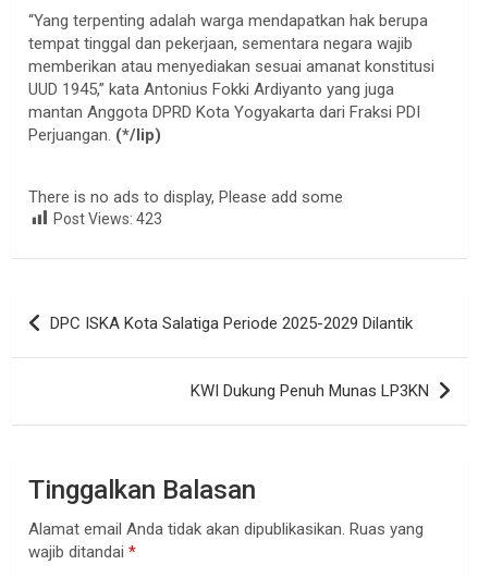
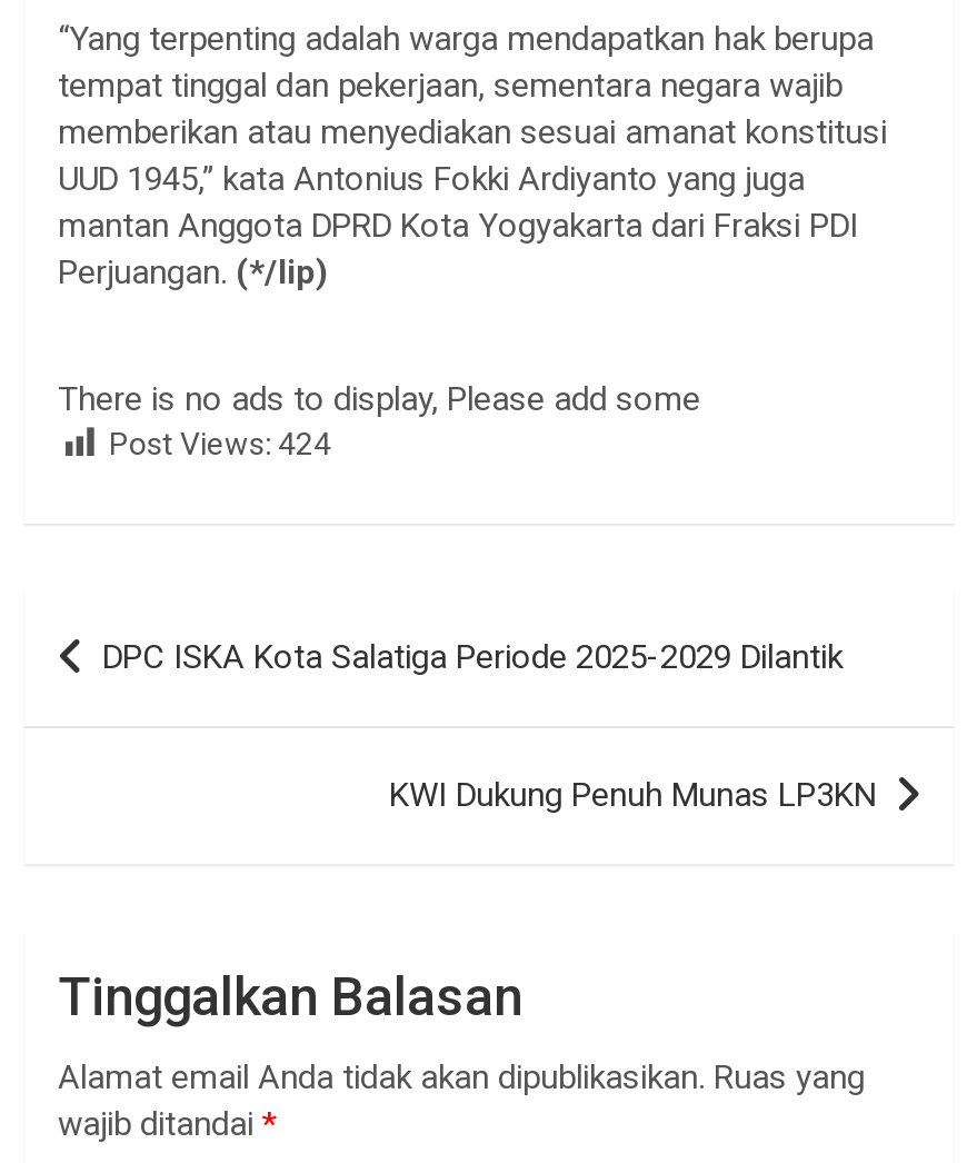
- Post Views: 423
+ Post Views: 424
